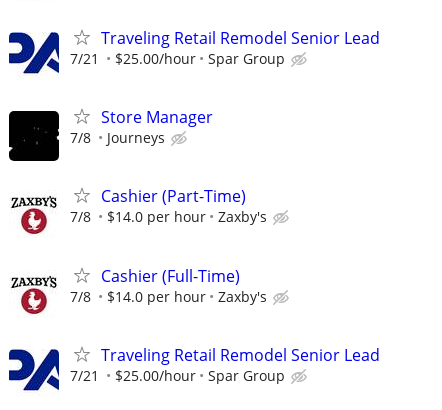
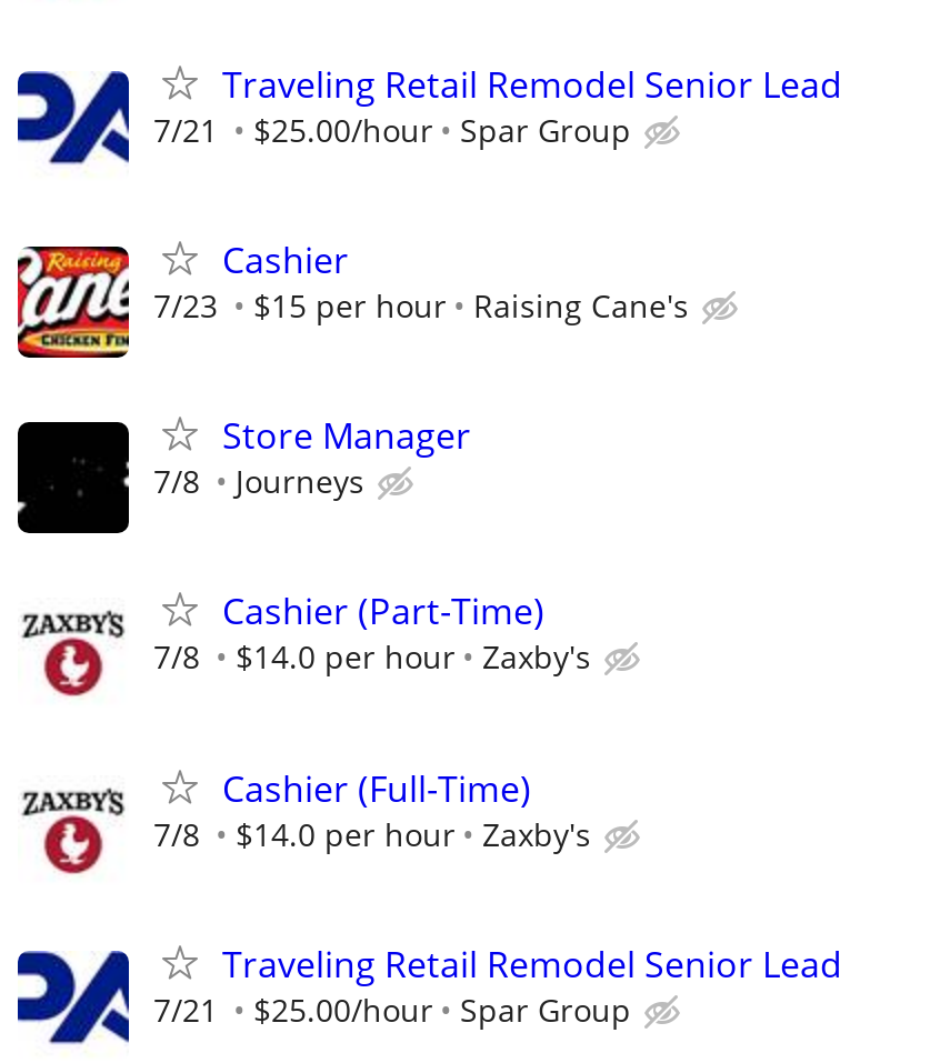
+ [image]
+ Cashier
+ 7/23
+ $15 per hour
+ Raising Cane's
